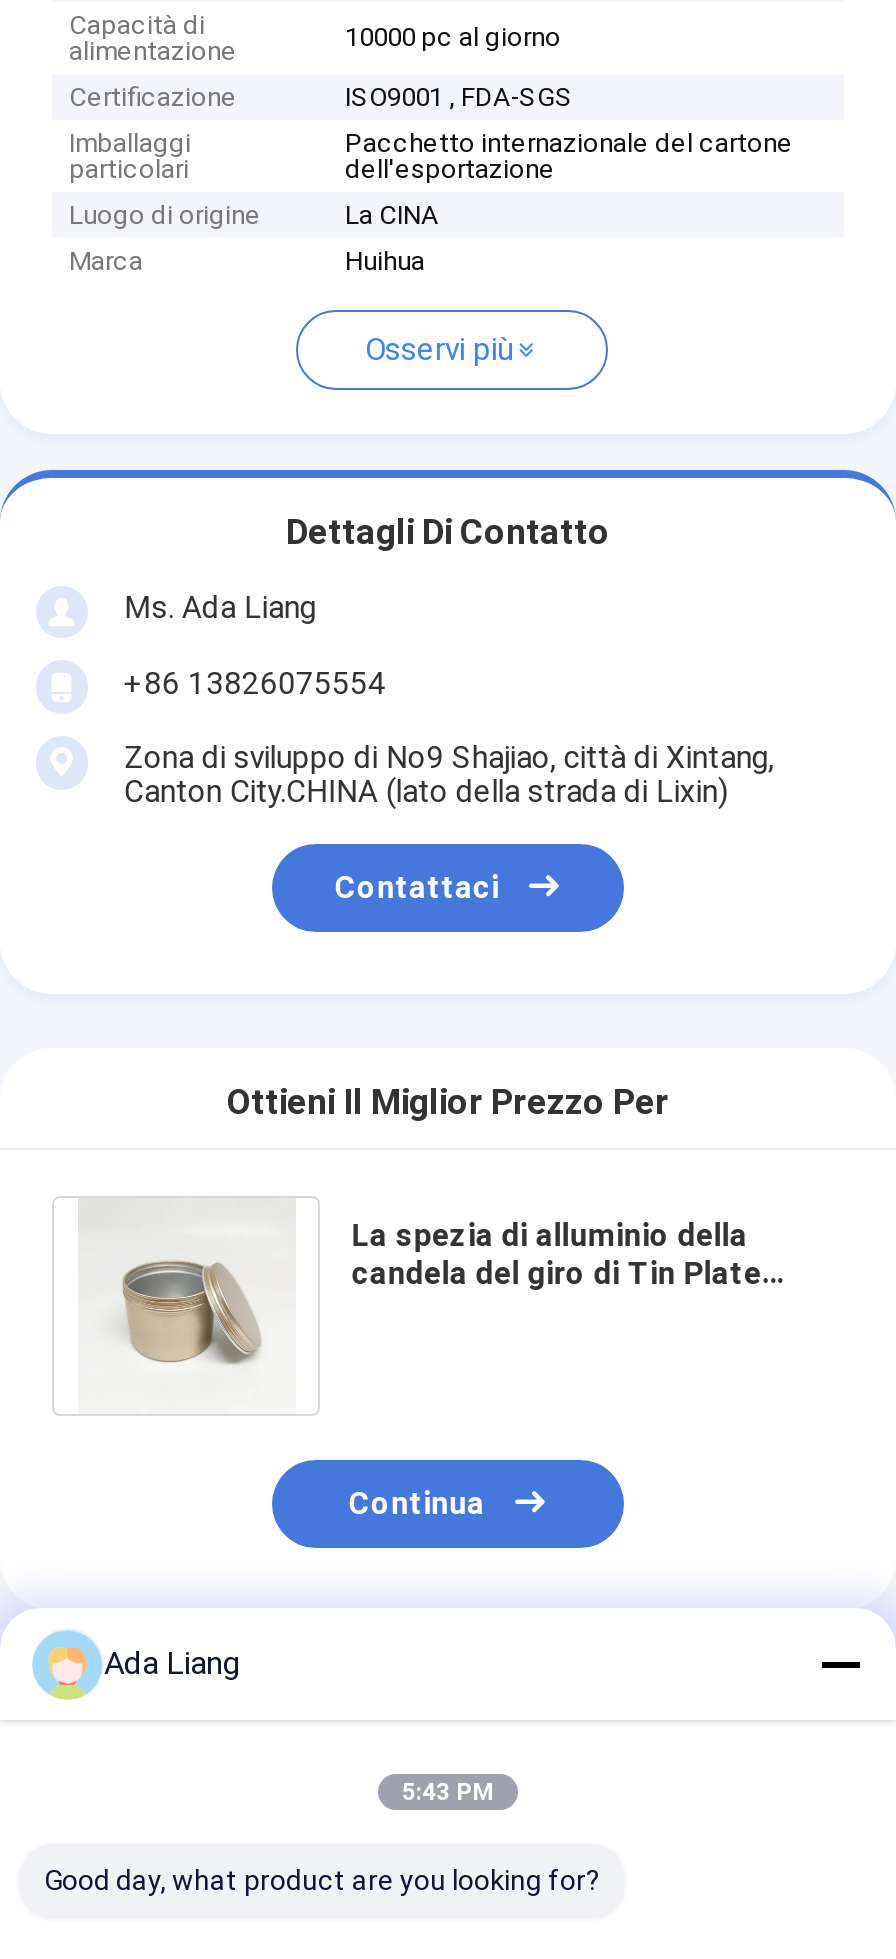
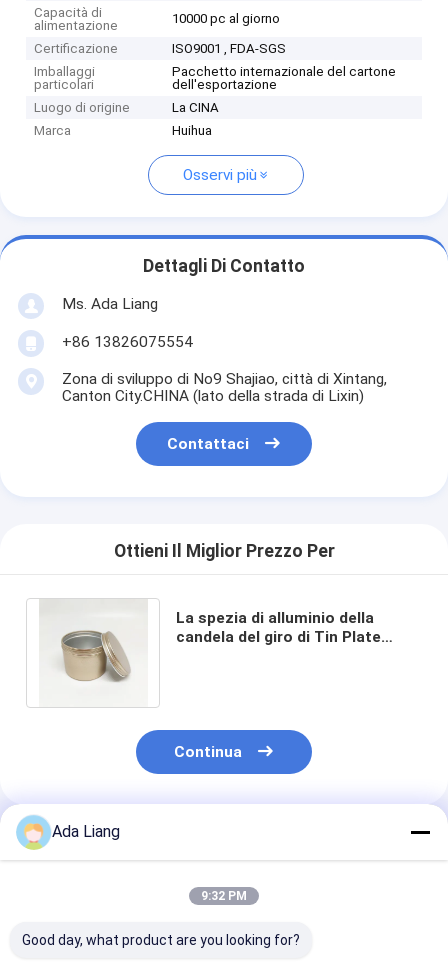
- 5:43 PM
+ 9:32 PM
